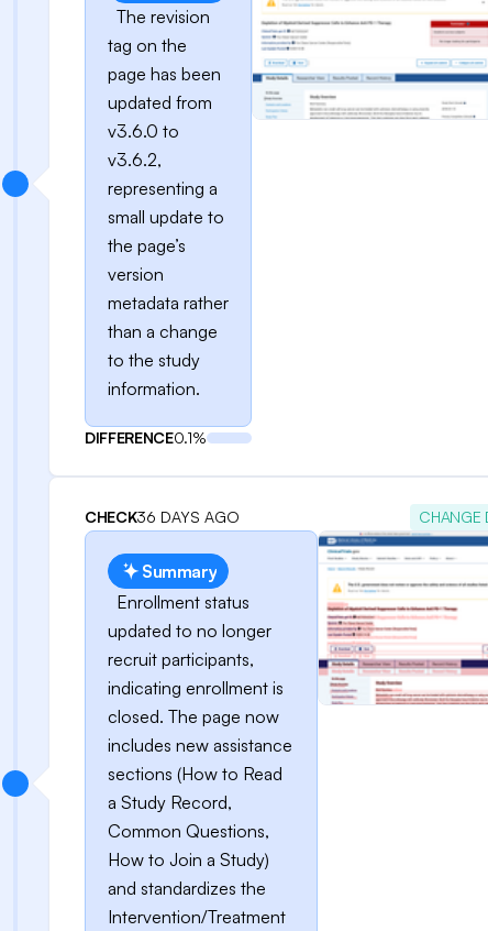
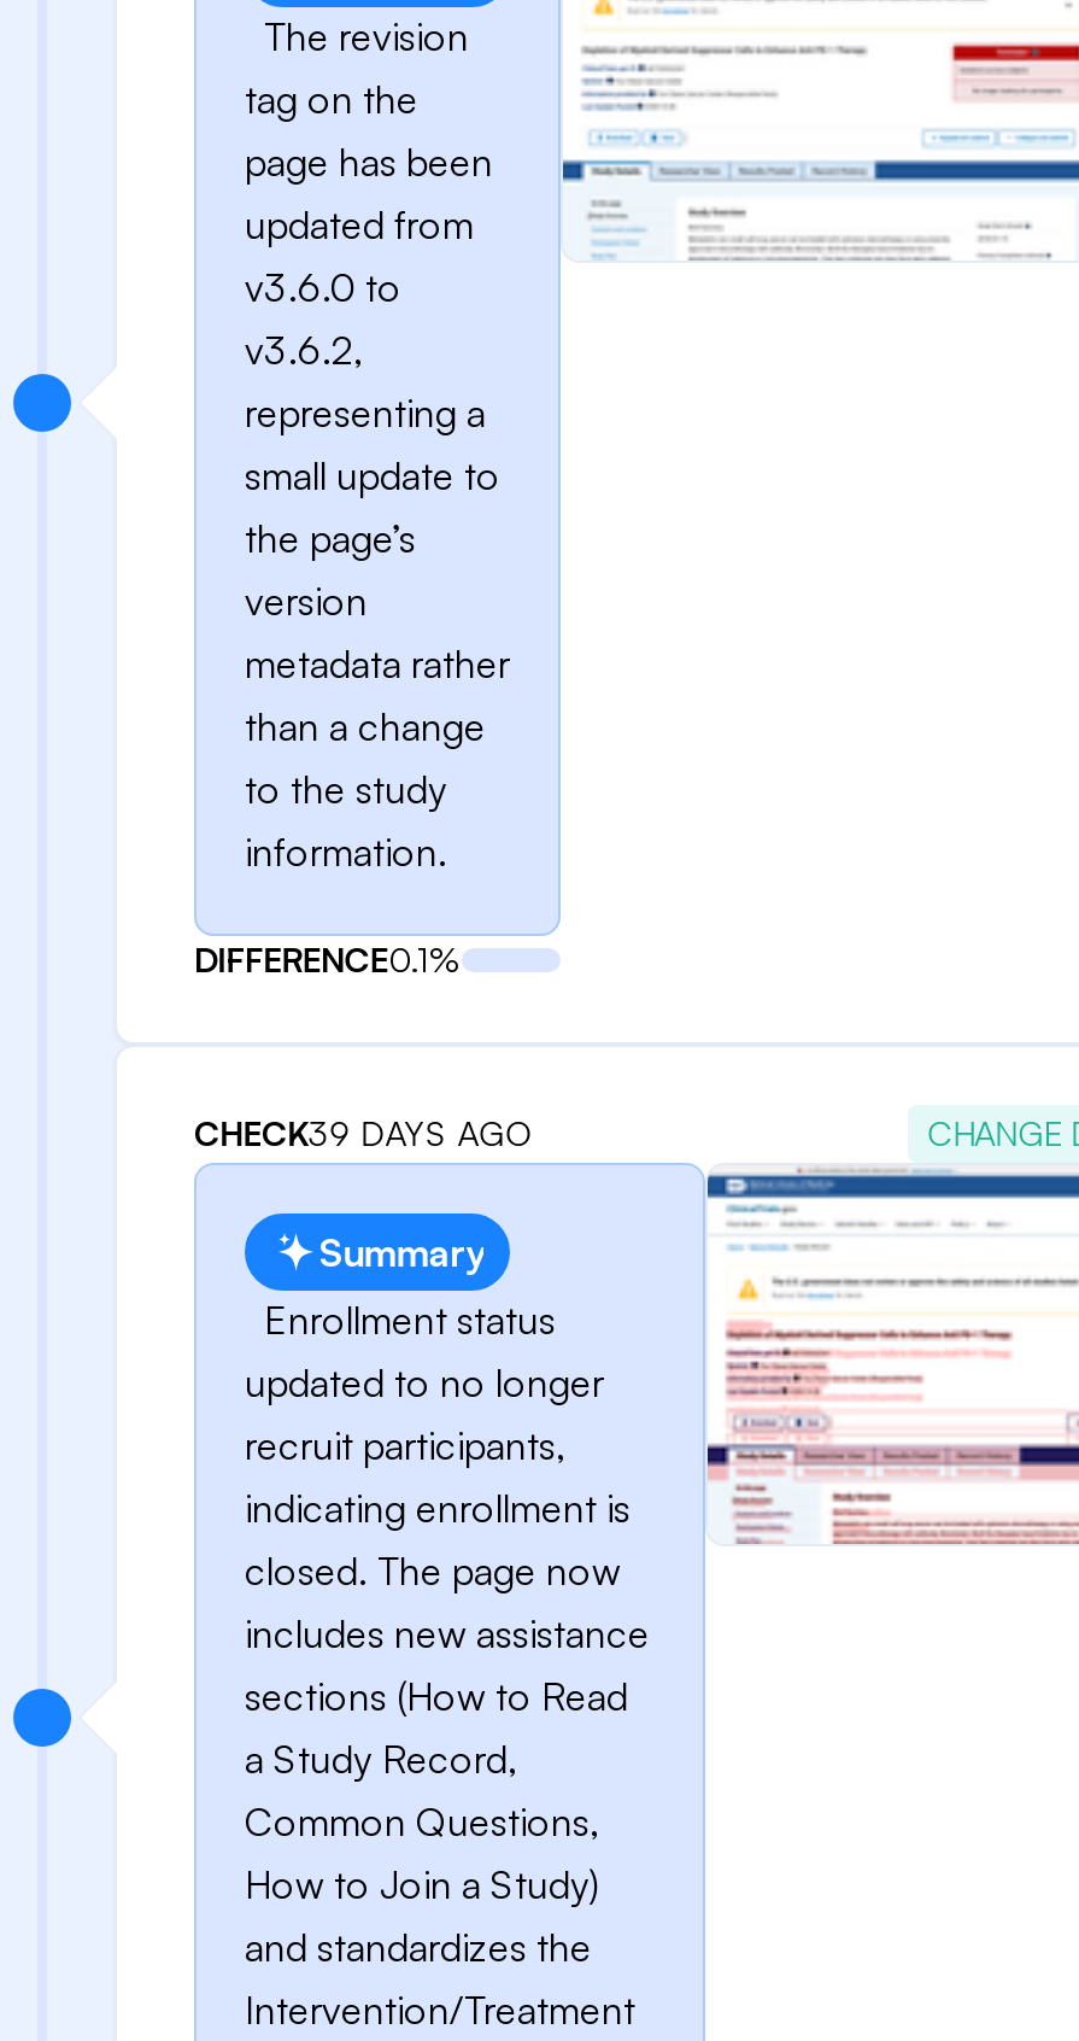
- CHECK36 DAYS AGO
+ CHECK39 DAYS AGO
